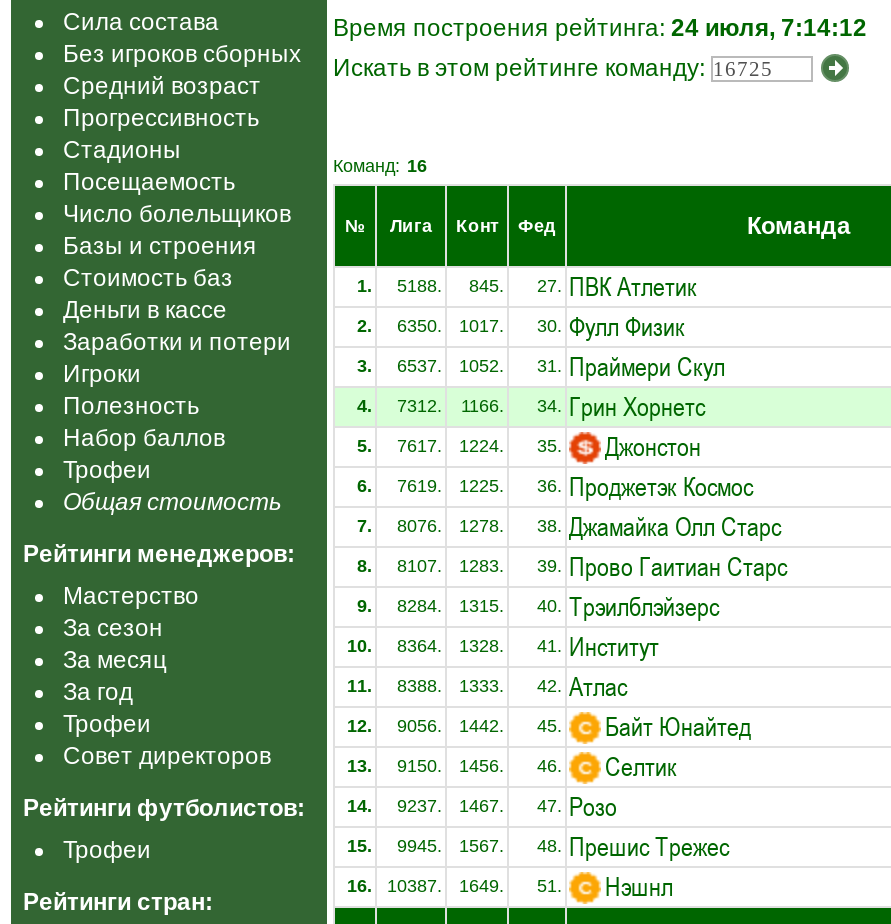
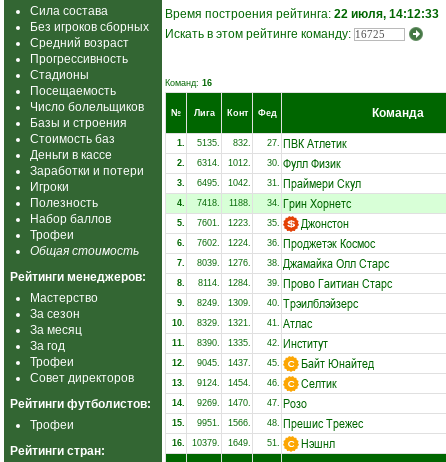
- Время построения рейтинга: 24 июля, 7:14:12
+ Время построения рейтинга: 22 июля, 14:12:33

- 5188.
+ 5135.

- 845.
+ 832.

- 6350.
+ 6314.

- 1017.
+ 1012.

- 6537.
+ 6495.

- 1052.
+ 1042.

- 7312.
+ 7418.

- 1166.
+ 1188.

- 7617.
+ 7601.

- 1224.
+ 1223.

- 7619.
+ 7602.

- 1225.
+ 1224.

- 8076.
+ 8039.

- 1278.
+ 1276.

- 8107.
+ 8114.

- 1283.
+ 1284.

- 8284.
+ 8249.

- 1315.
+ 1309.

- 8364.
- 1328.
- 41. Институт
+ 8329.
+ 1321.
+ 41. Атлас

- 8388.
- 1333.
- 42. Атлас
+ 8390.
+ 1335.
+ 42. Институт

- 9056.
+ 9045.

- 1442.
+ 1437.

- 9150.
+ 9124.

- 1456.
+ 1454.

- 9237.
+ 9269.

- 1467.
+ 1470.

- 9945.
+ 9951.

- 1567.
+ 1566.

- 16. 10387. 1649. 51.
+ 16. 10379. 1649. 51.
